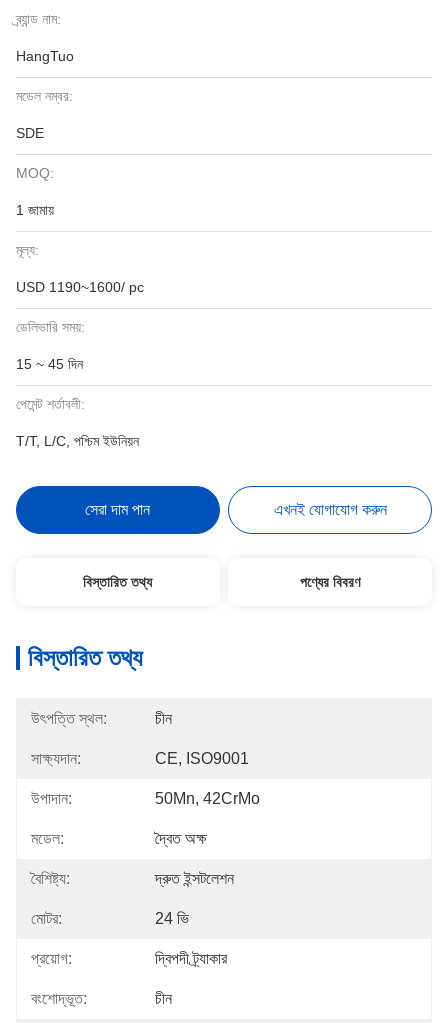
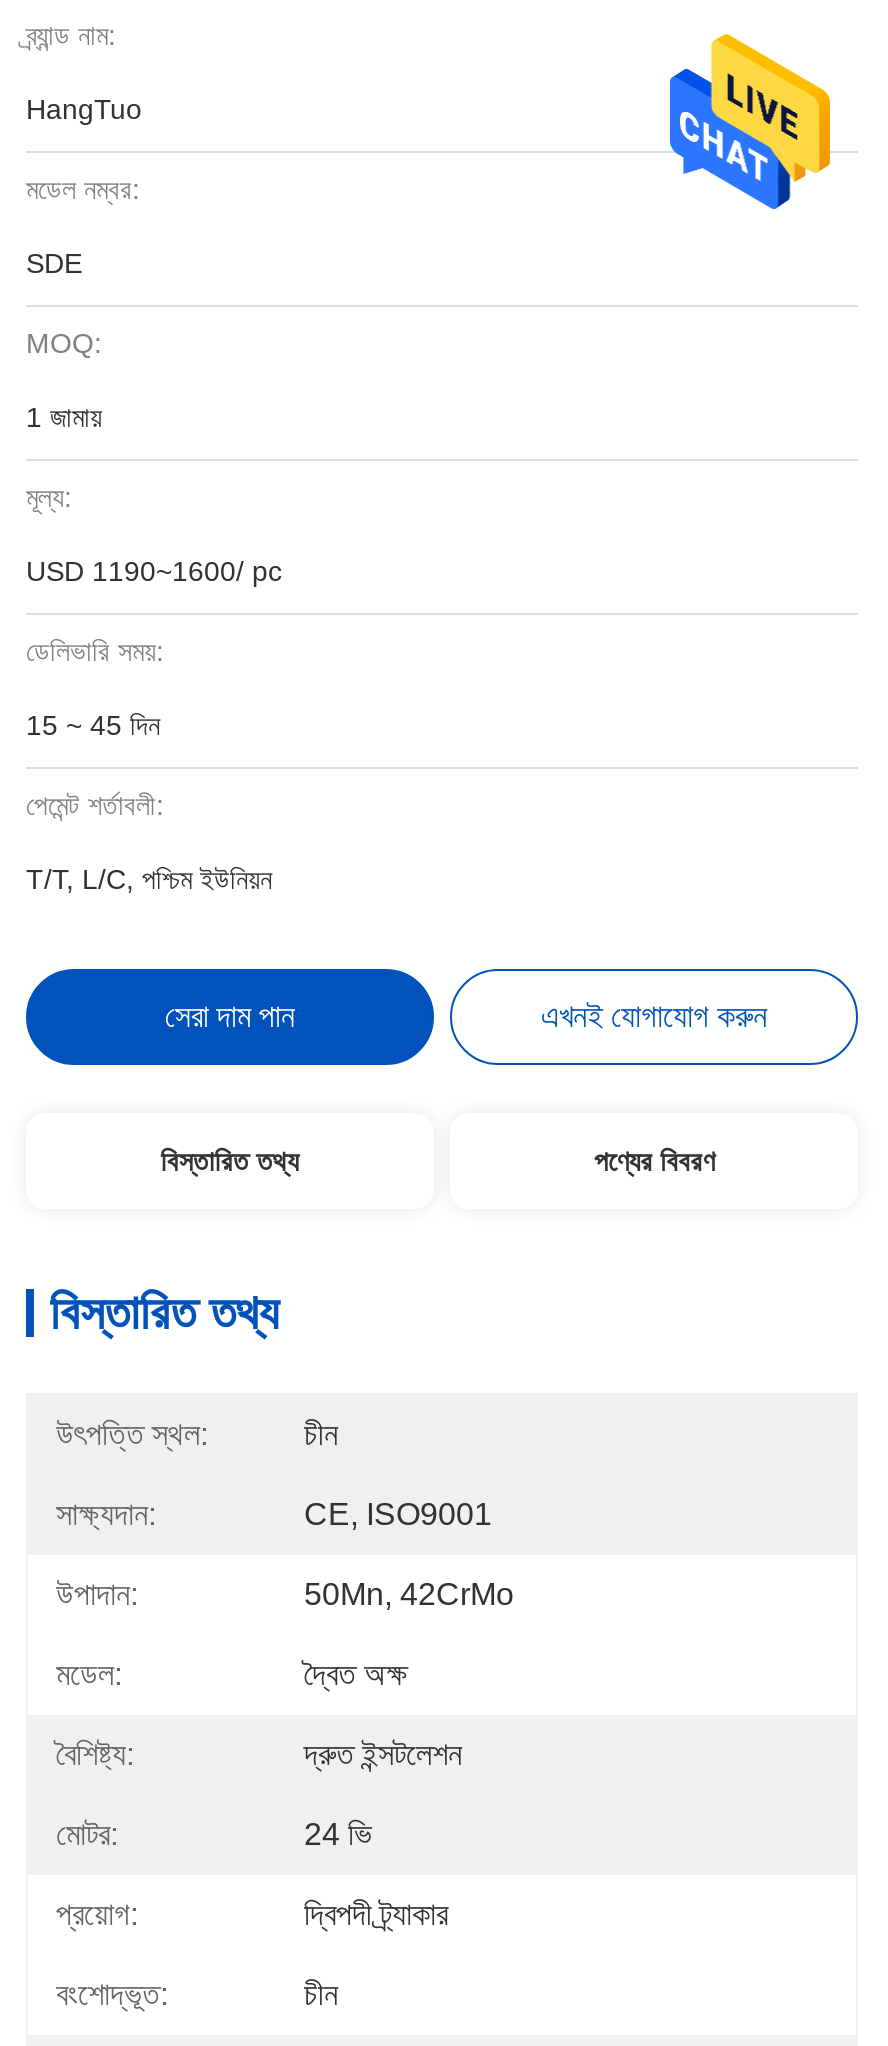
+ [image]
